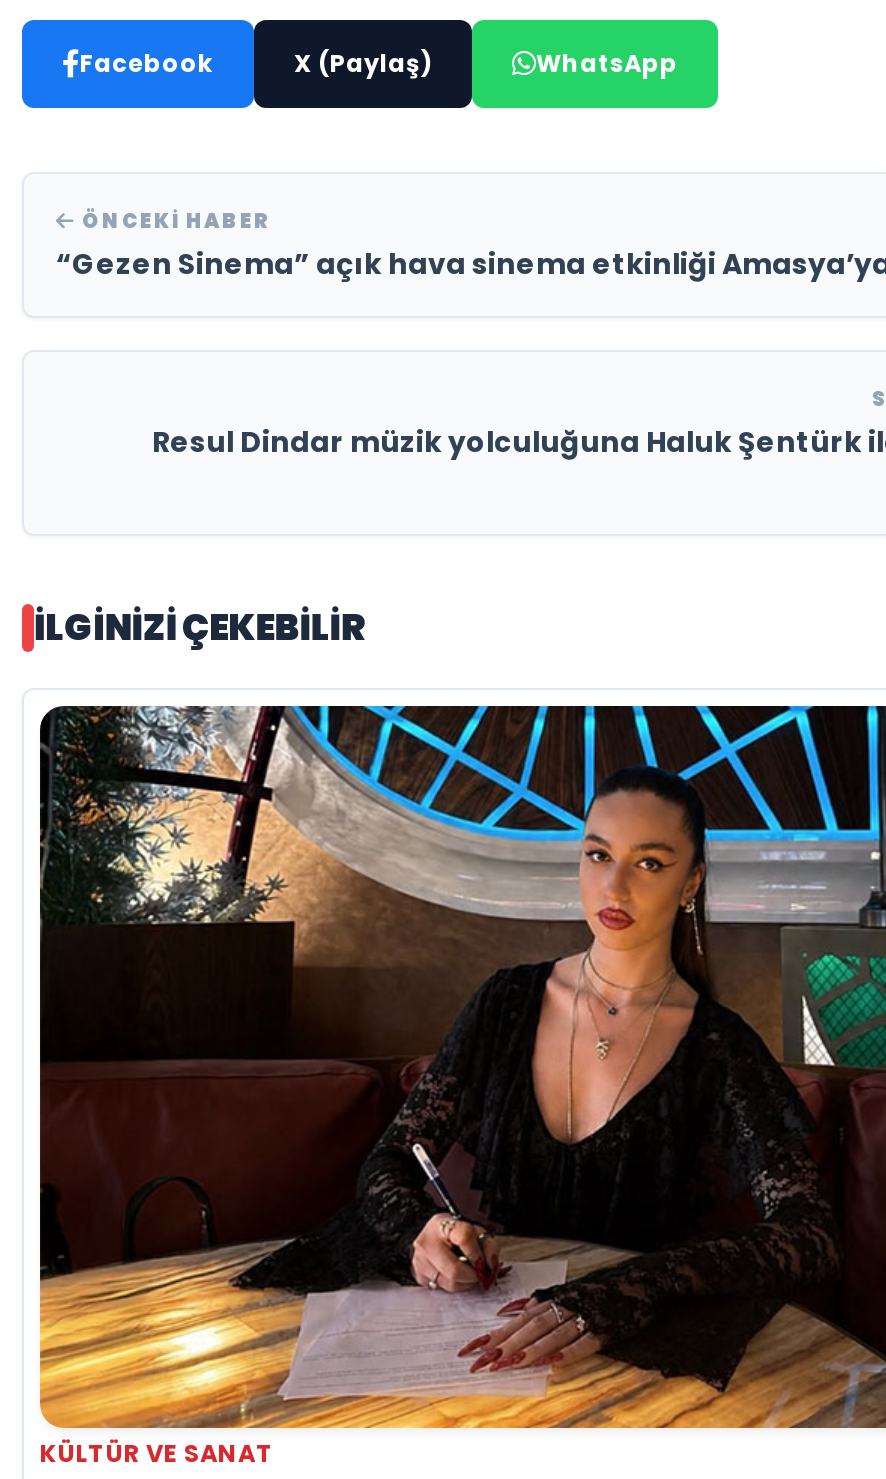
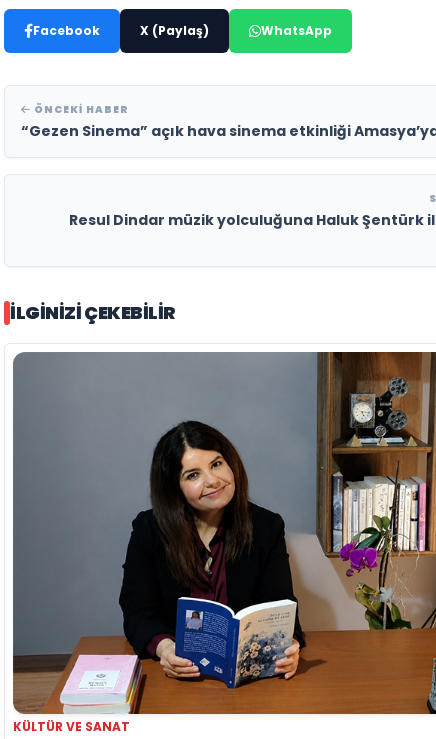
- [image]
+ [image]
